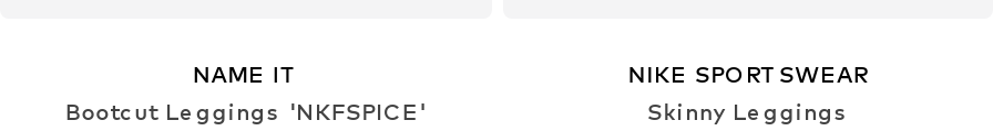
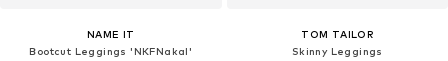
- NIKE SPORTSWEAR
+ TOM TAILOR

- Bootcut Leggings 'NKFSPICE'
+ Bootcut Leggings 'NKFNakal'
